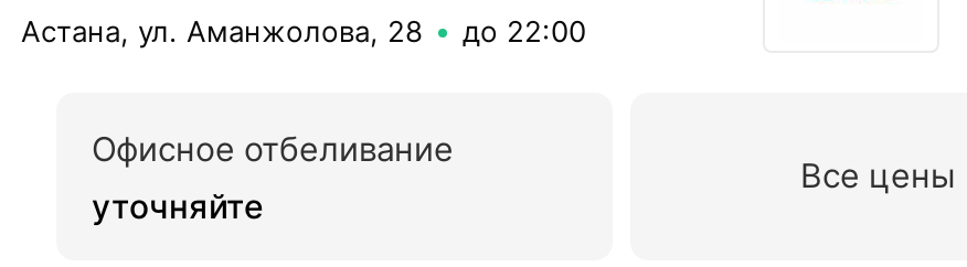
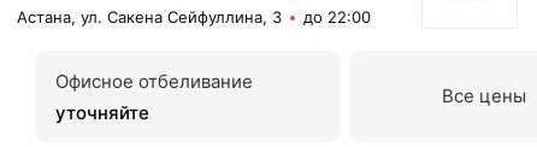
- Астана, ул. Аманжолова, 28
+ Астана, ул. Сакена Сейфуллина, 3
